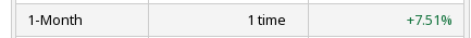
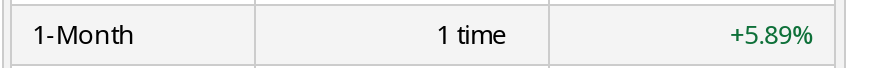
- +7.51%
+ +5.89%
